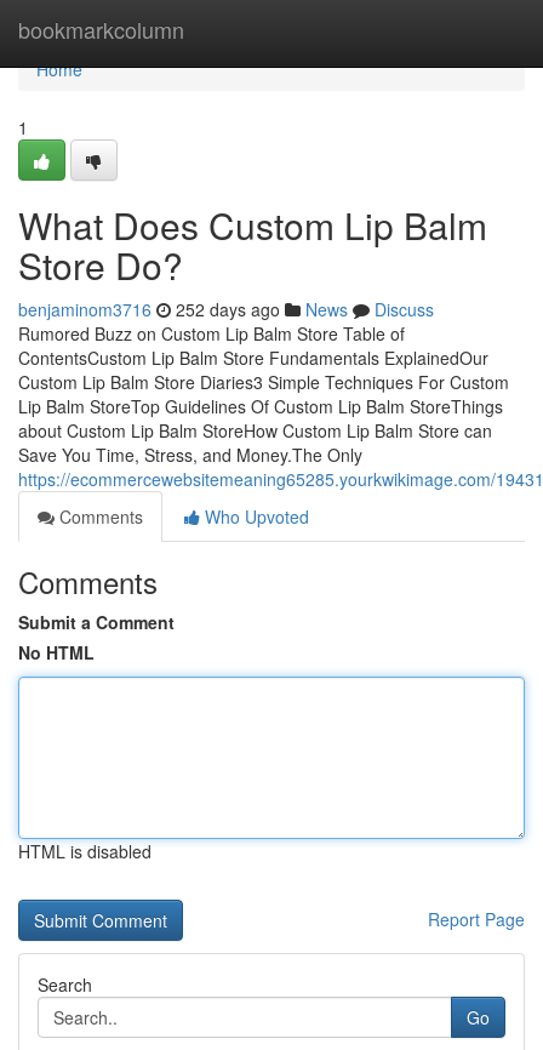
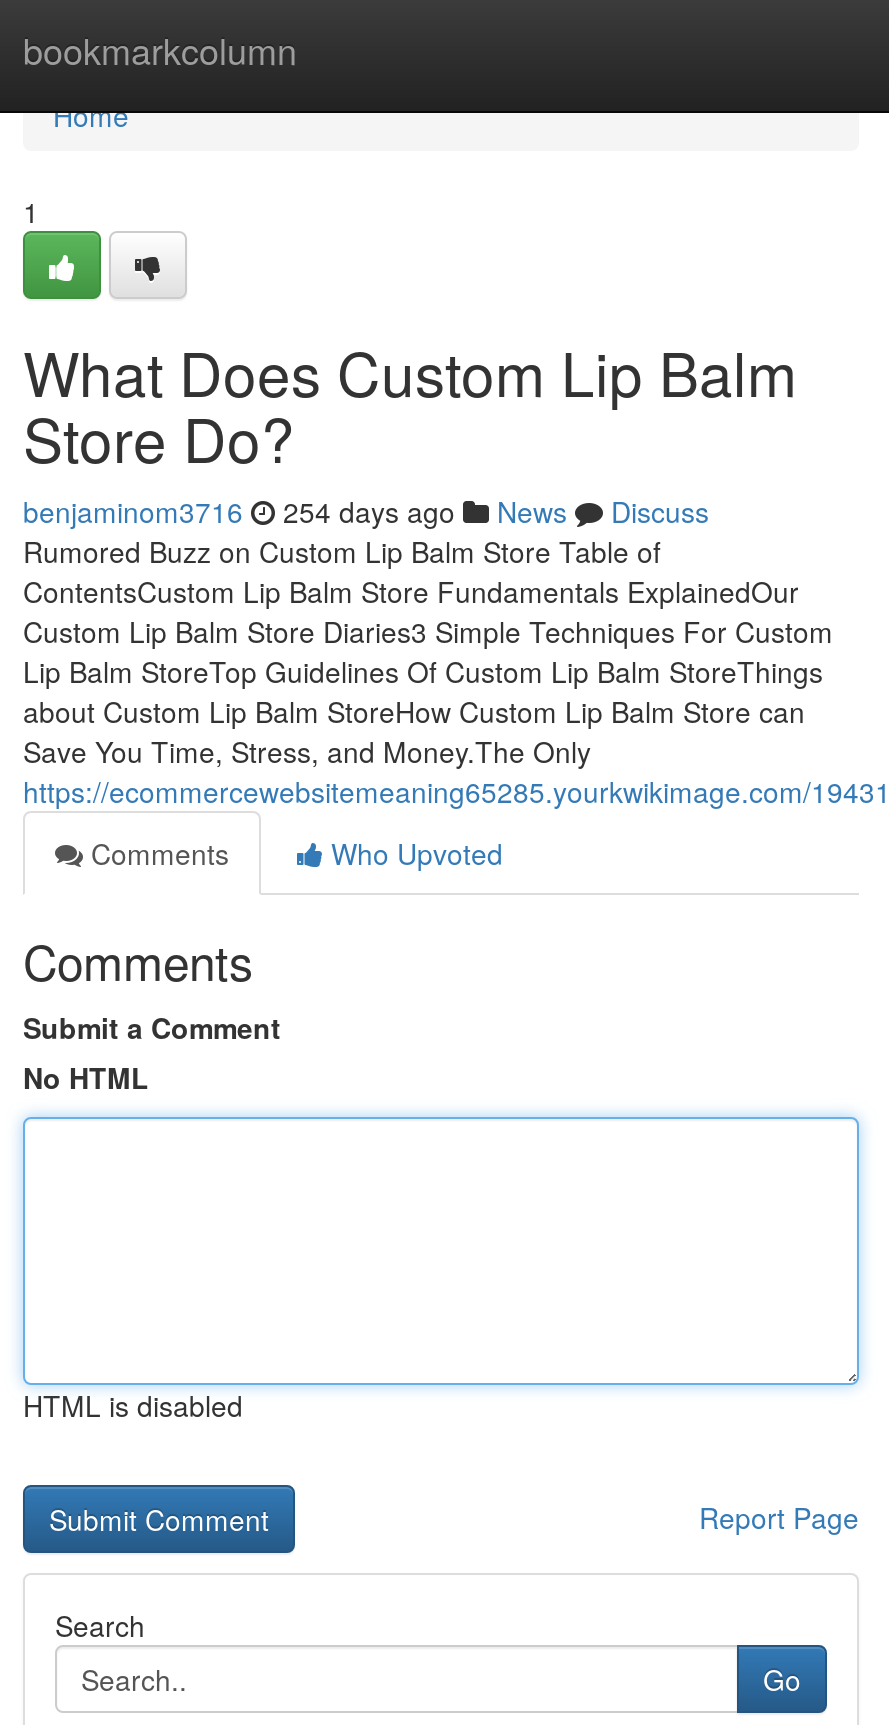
- benjaminom3716 252 days ago News Discuss
+ benjaminom3716 254 days ago News Discuss
